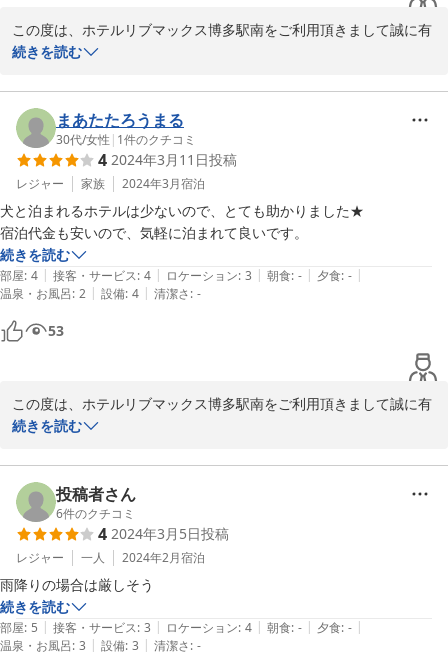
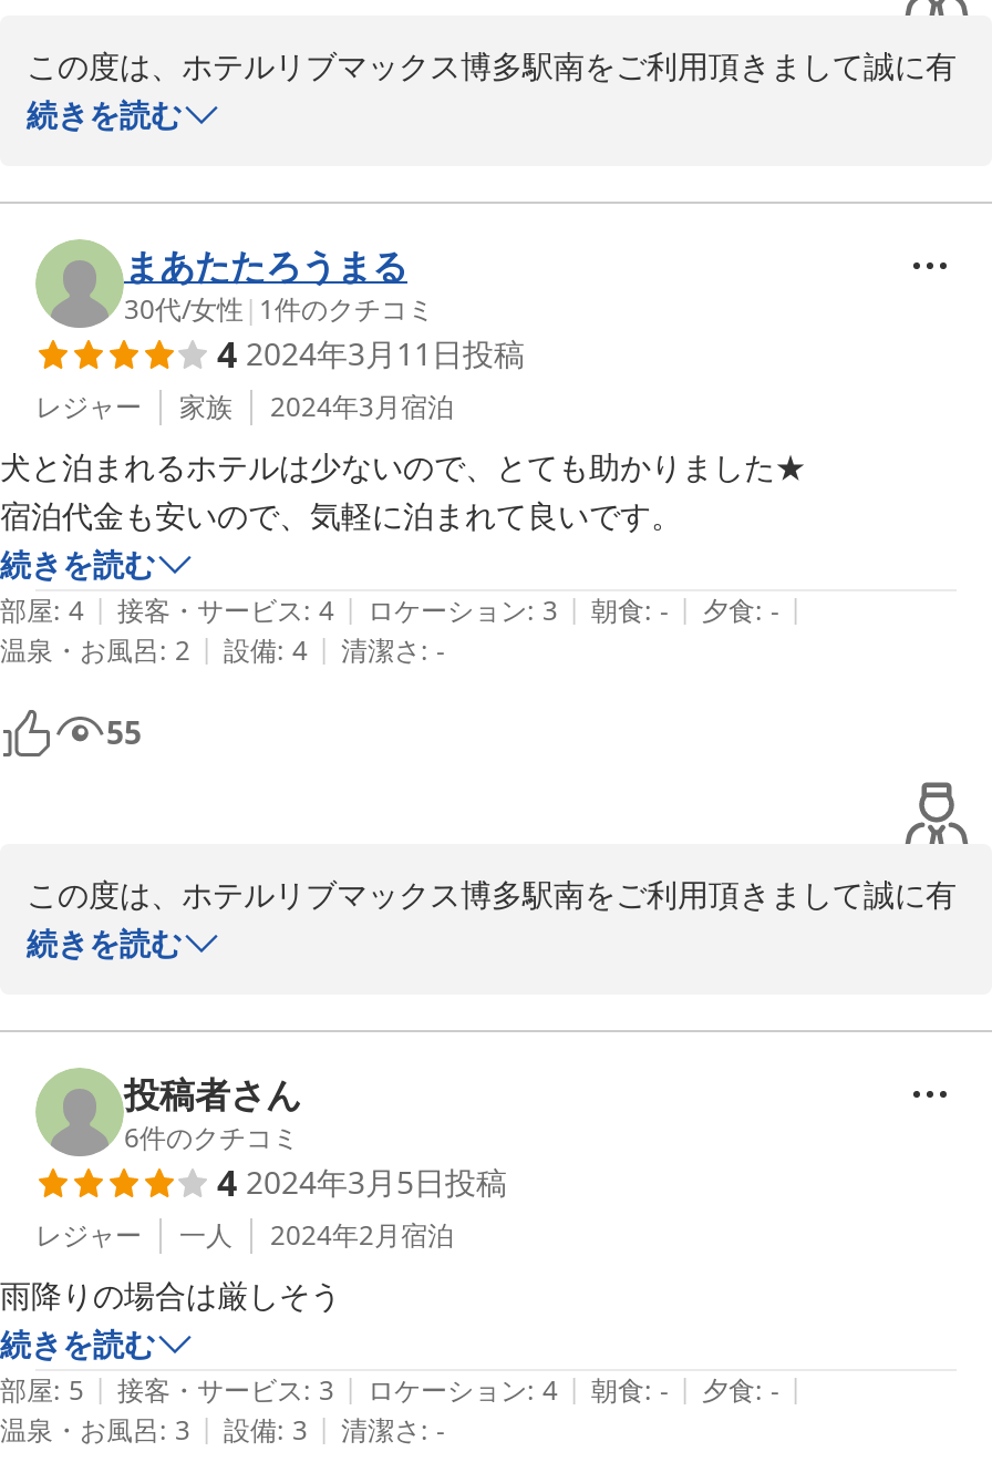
- 53
+ 55
